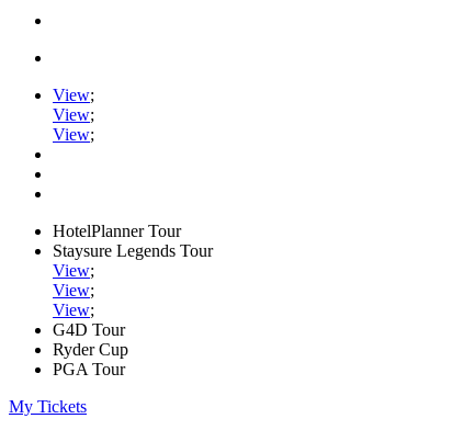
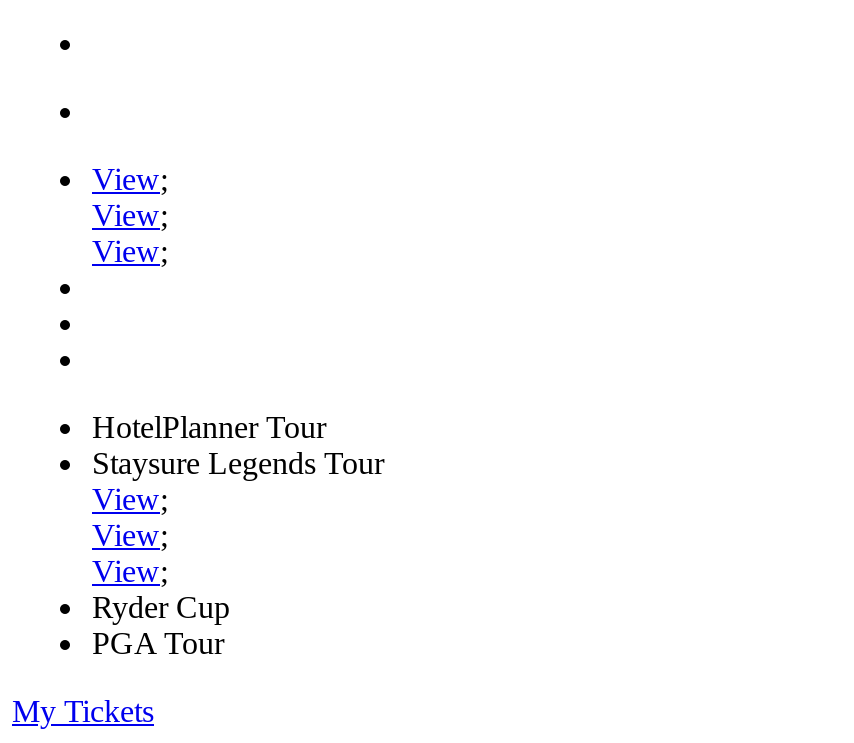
- G4D Tour
